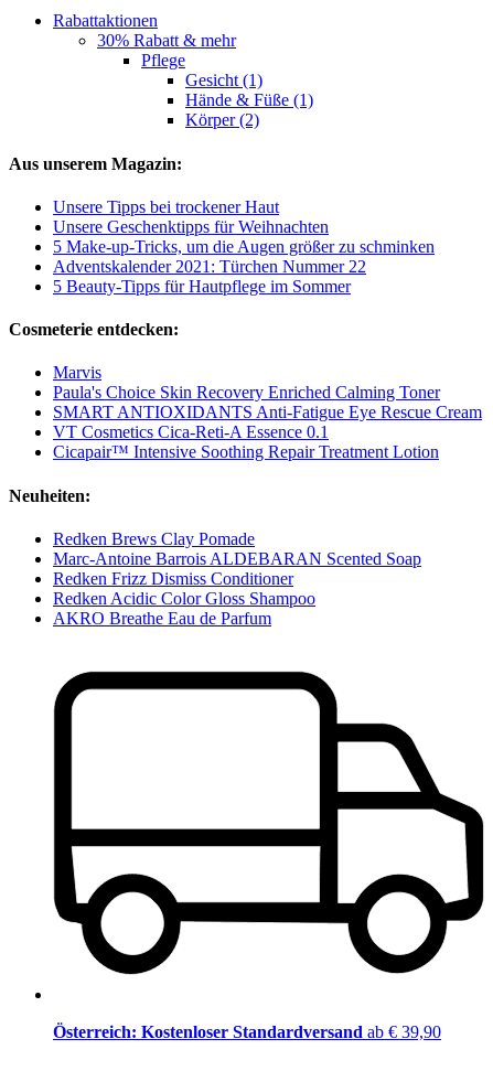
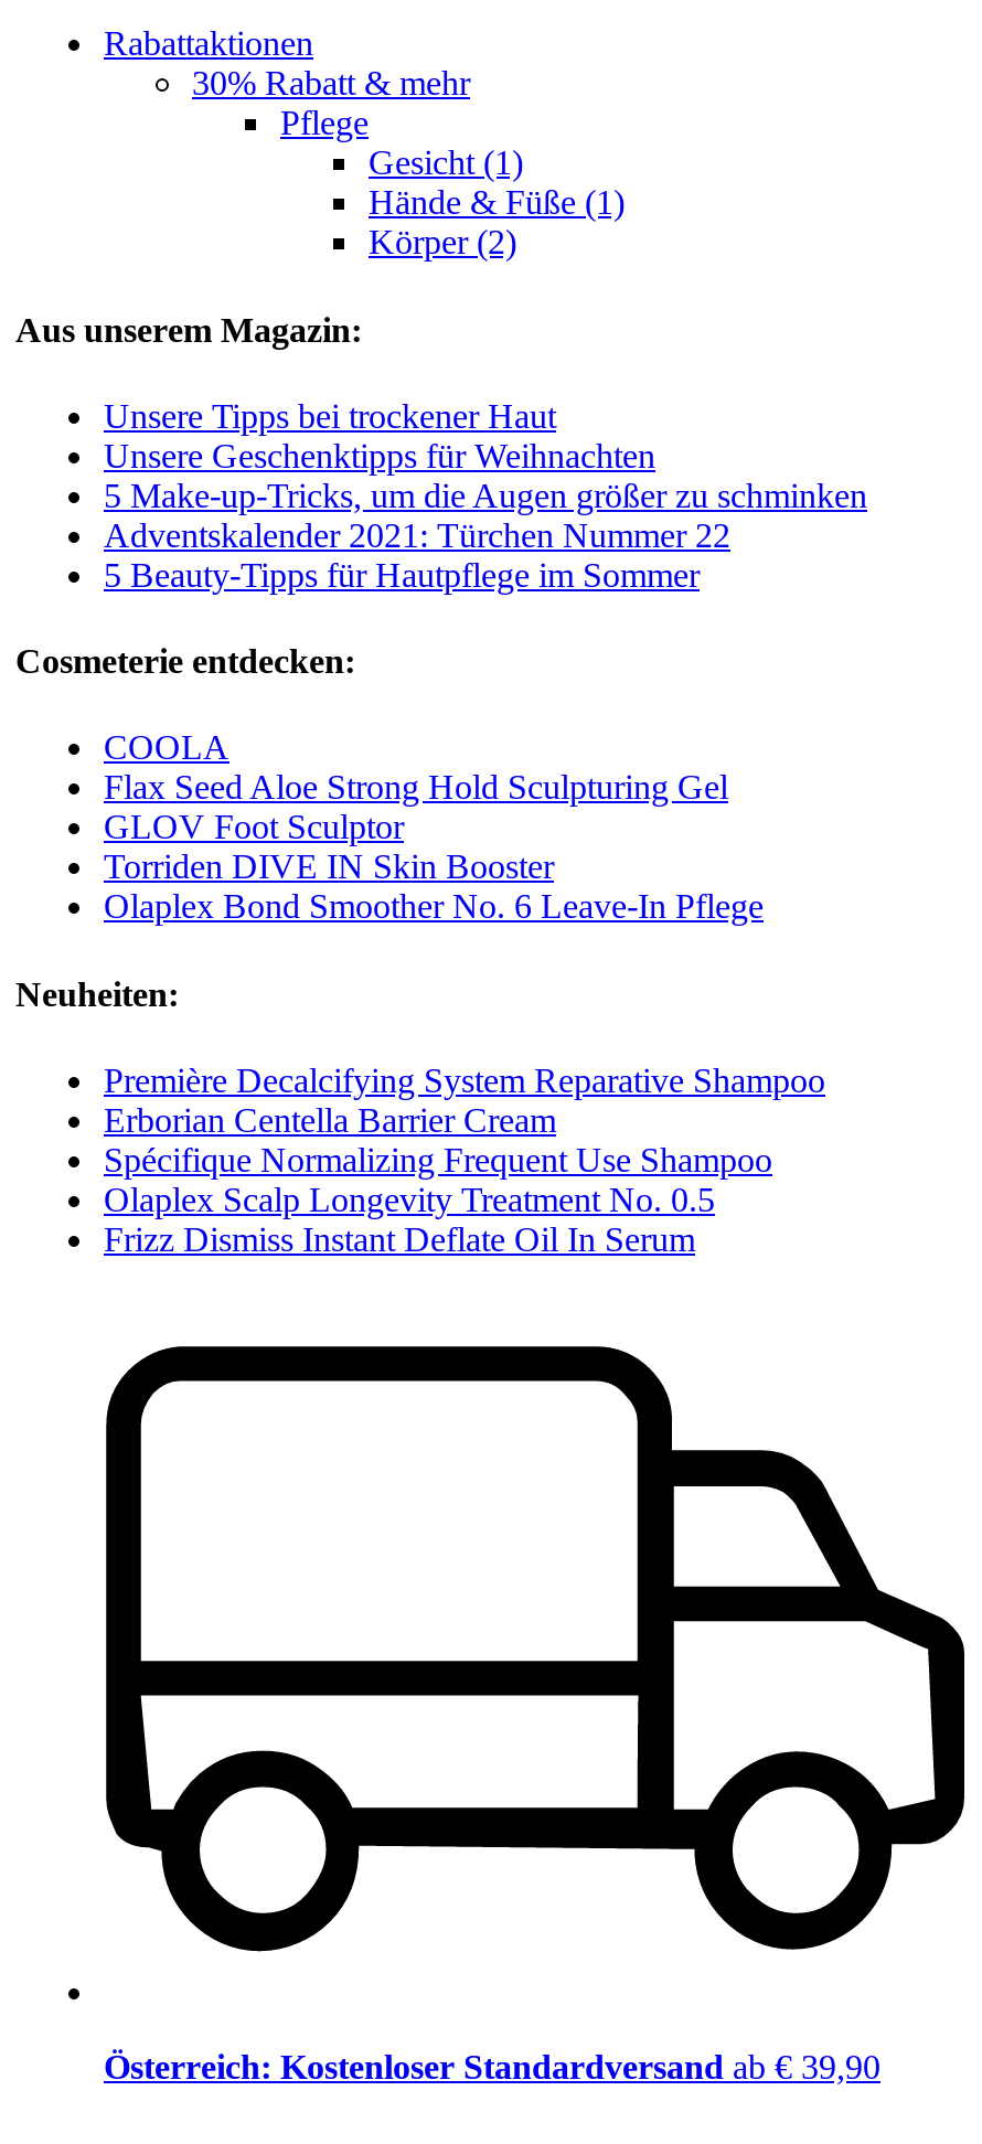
- Marvis
- Paula's Choice Skin Recovery Enriched Calming Toner
- SMART ANTIOXIDANTS Anti-Fatigue Eye Rescue Cream
- VT Cosmetics Cica-Reti-A Essence 0.1
- Cicapair™ Intensive Soothing Repair Treatment Lotion
+ COOLA
+ Flax Seed Aloe Strong Hold Sculpturing Gel
+ GLOV Foot Sculptor
+ Torriden DIVE IN Skin Booster
+ Olaplex Bond Smoother No. 6 Leave-In Pflege

- Redken Brews Clay Pomade
- Marc-Antoine Barrois ALDEBARAN Scented Soap
- Redken Frizz Dismiss Conditioner
- Redken Acidic Color Gloss Shampoo
- AKRO Breathe Eau de Parfum
+ Première Decalcifying System Reparative Shampoo
+ Erborian Centella Barrier Cream
+ Spécifique Normalizing Frequent Use Shampoo
+ Olaplex Scalp Longevity Treatment No. 0.5
+ Frizz Dismiss Instant Deflate Oil In Serum
